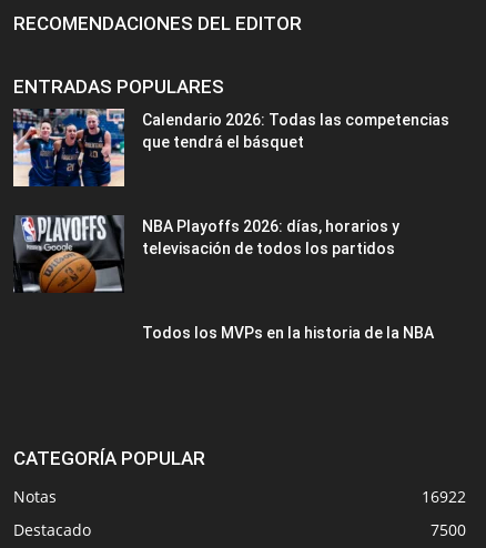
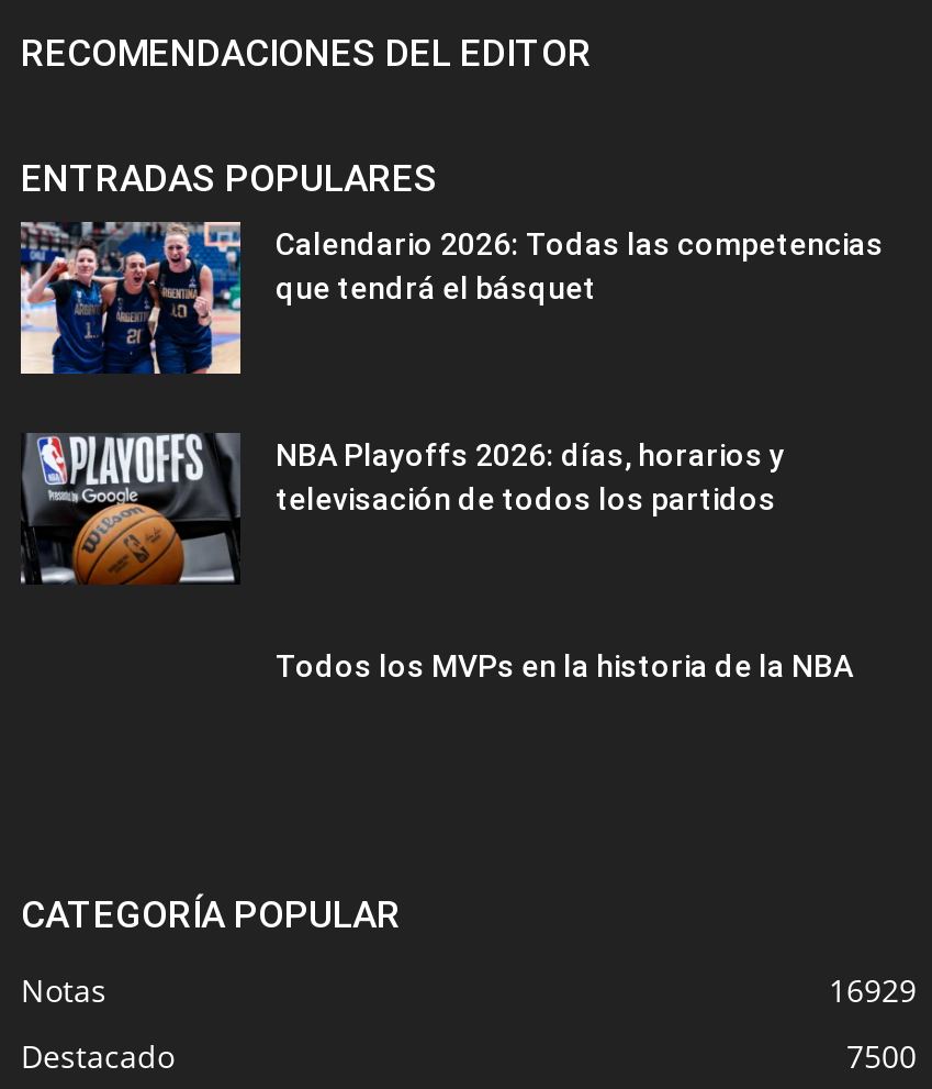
- 16922
+ 16929
